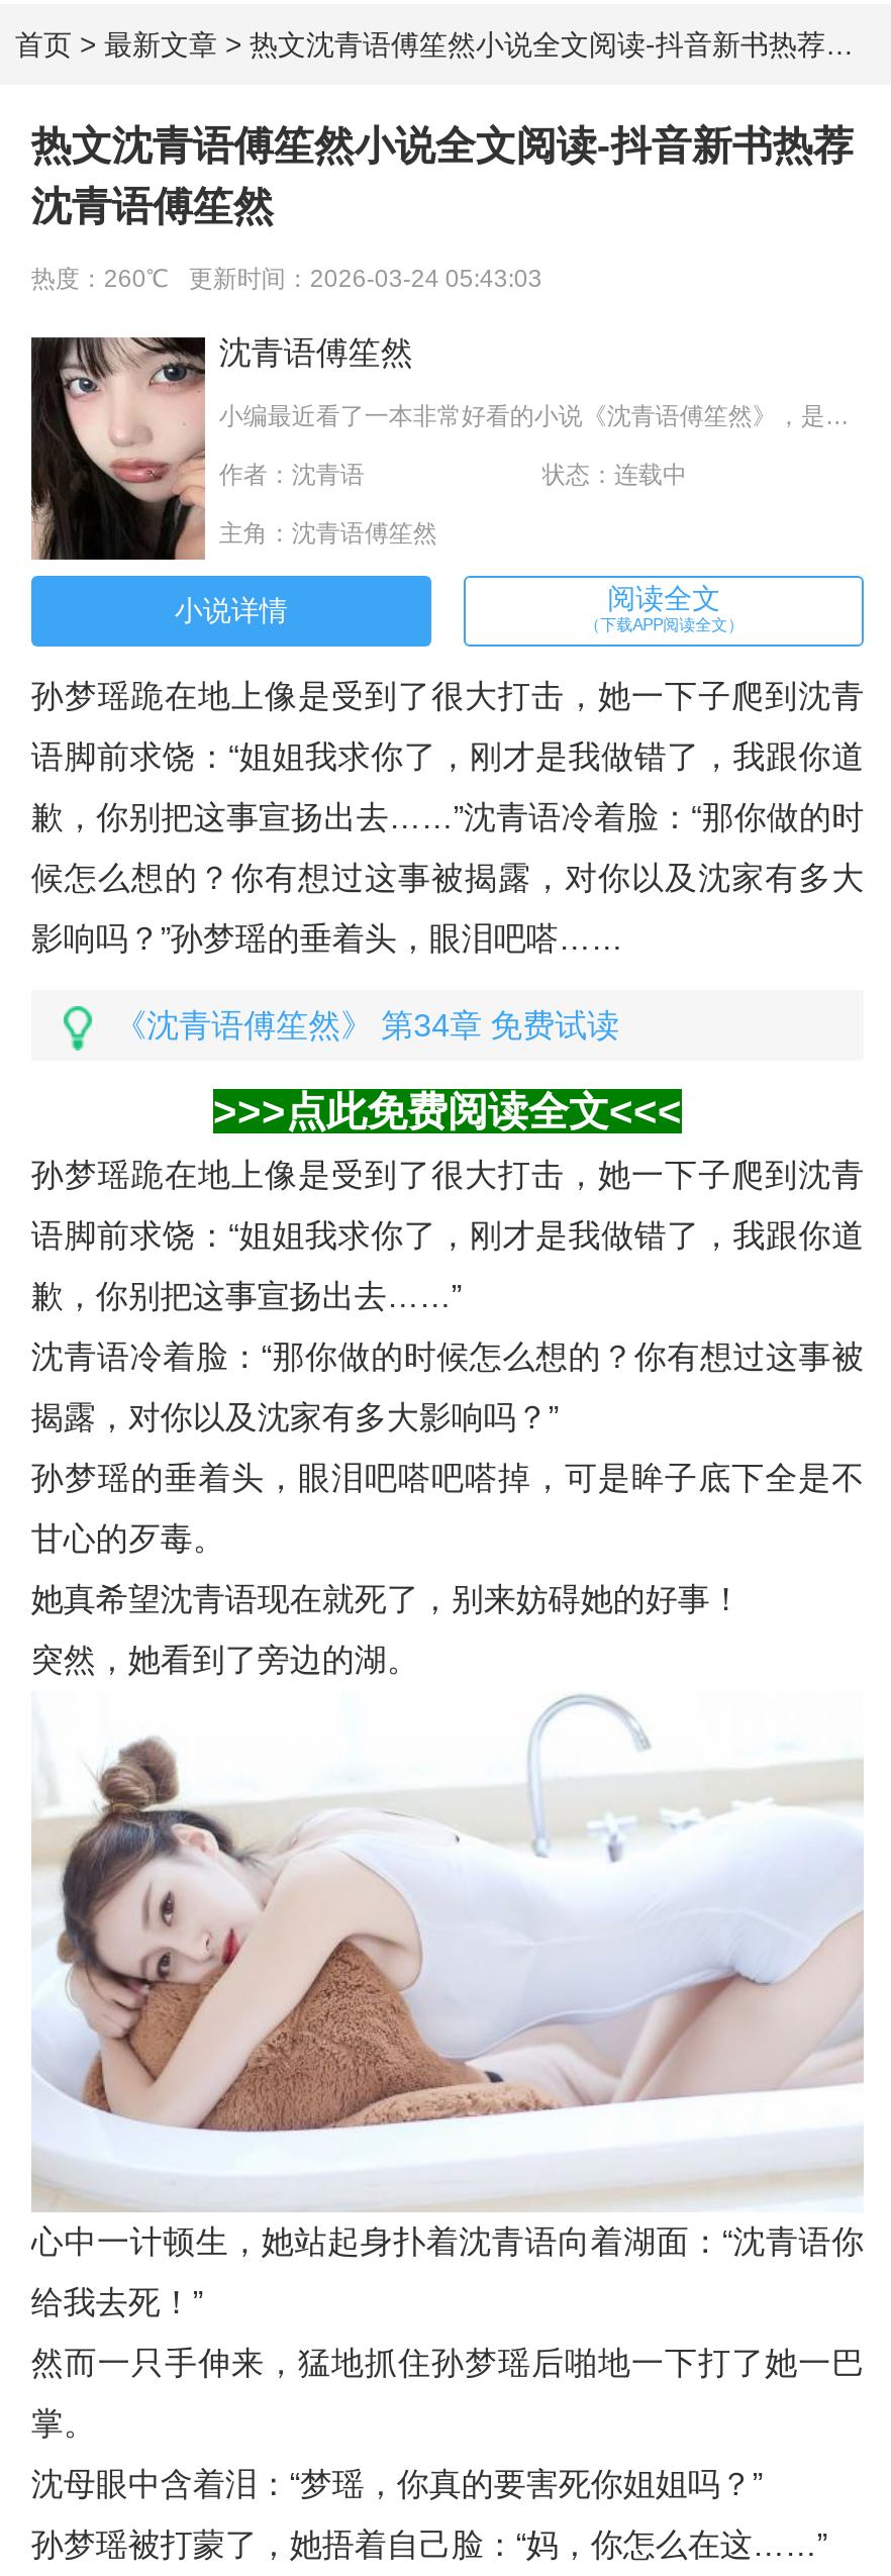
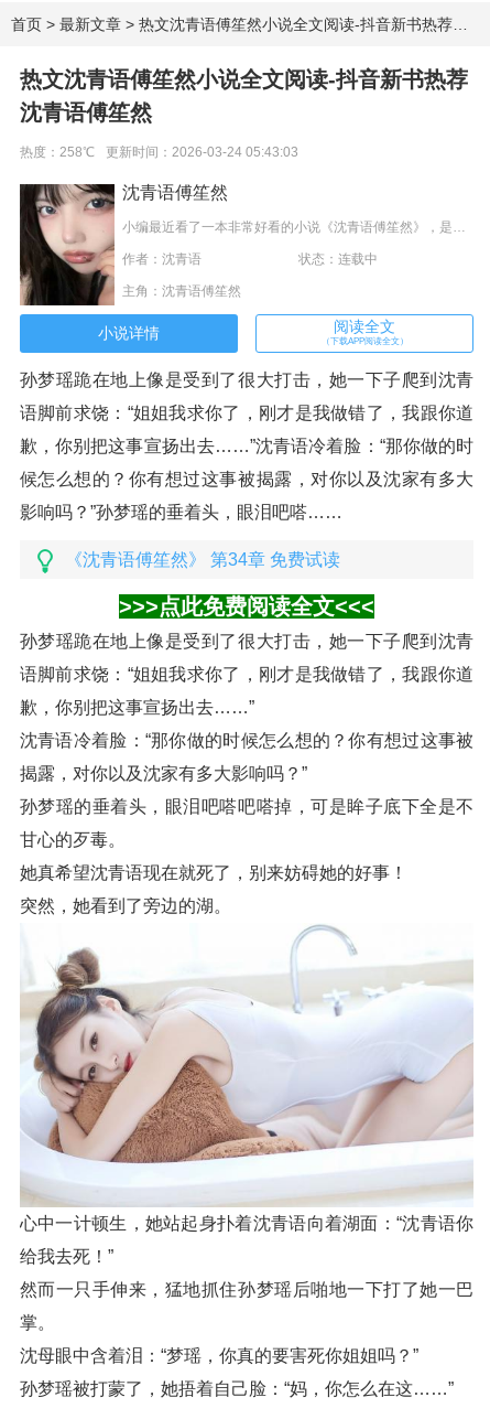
- 热度：260℃ 更新时间：2026-03-24 05:43:03
+ 热度：258℃ 更新时间：2026-03-24 05:43:03
